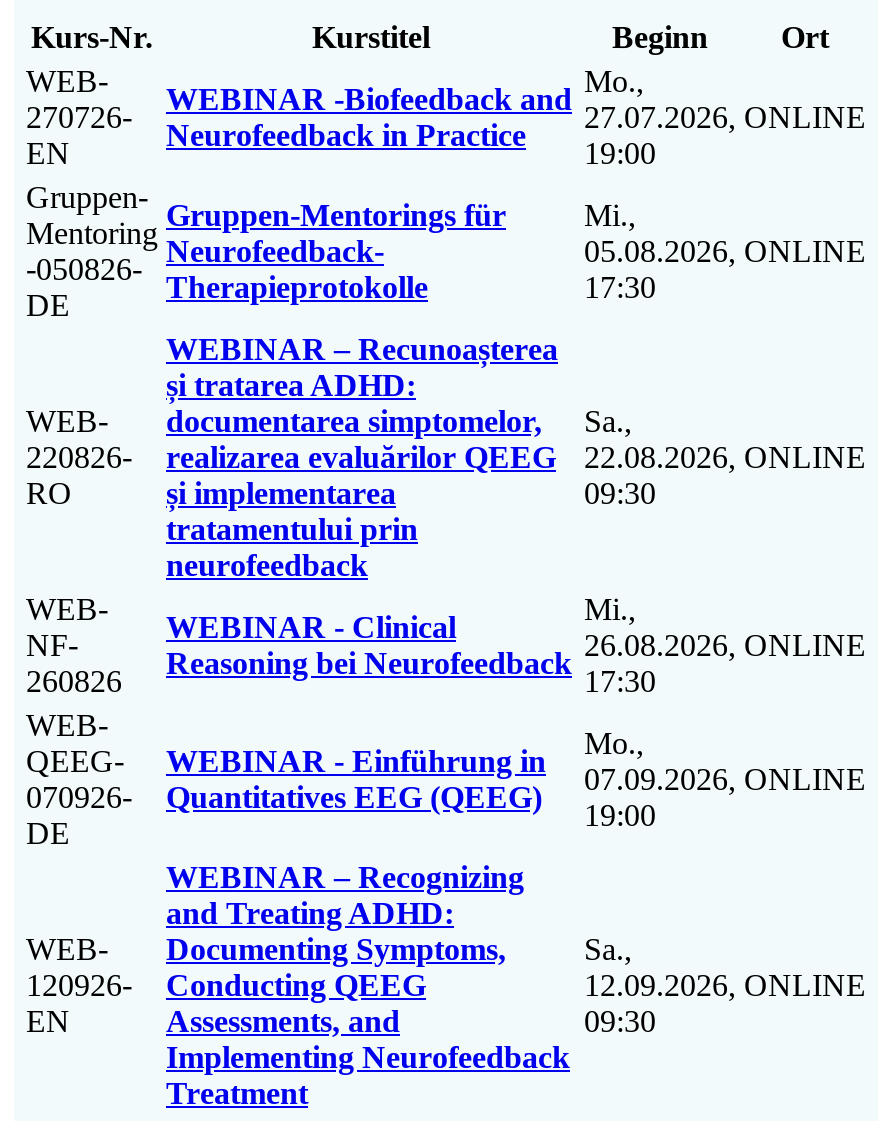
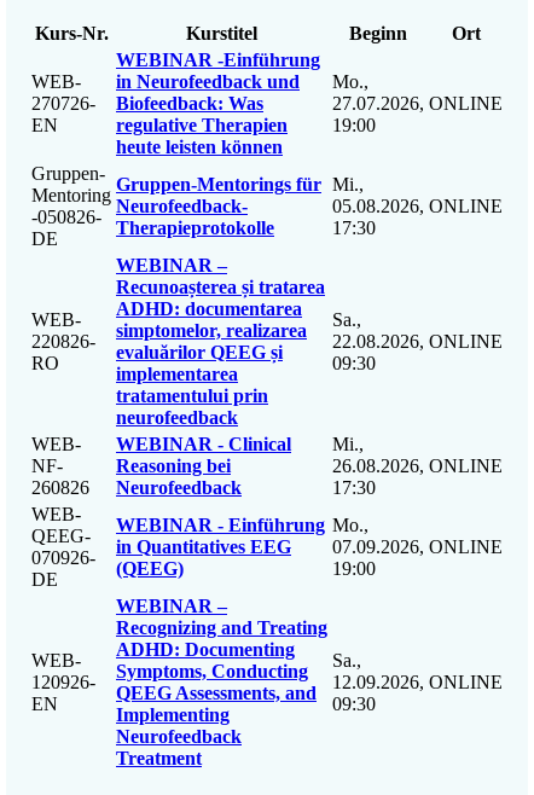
- WEBINAR -Biofeedback and
- Neurofeedback in Practice
+ WEBINAR -Einführung
+ in Neurofeedback und
+ Biofeedback: Was
+ regulative Therapien
+ heute leisten können
